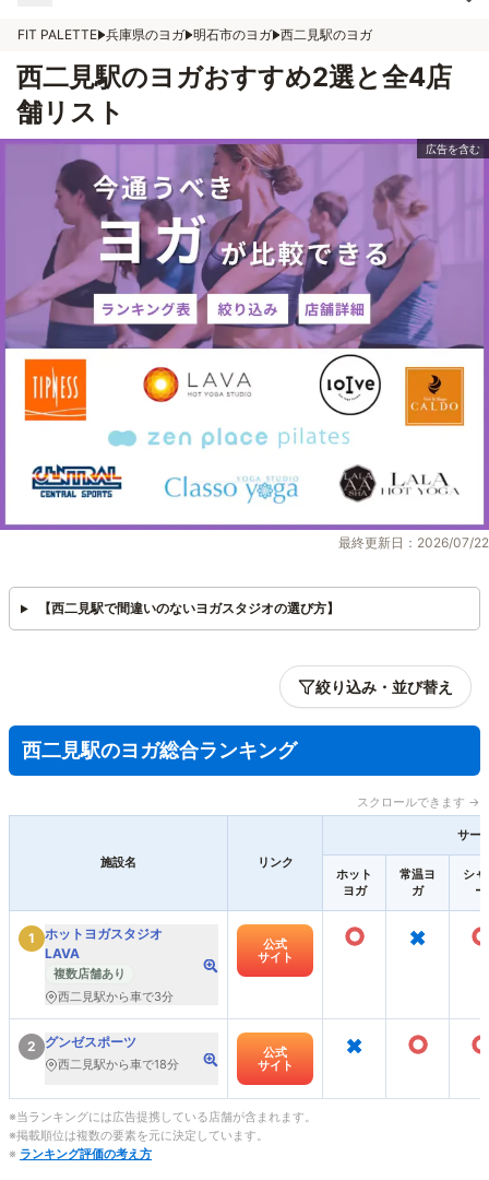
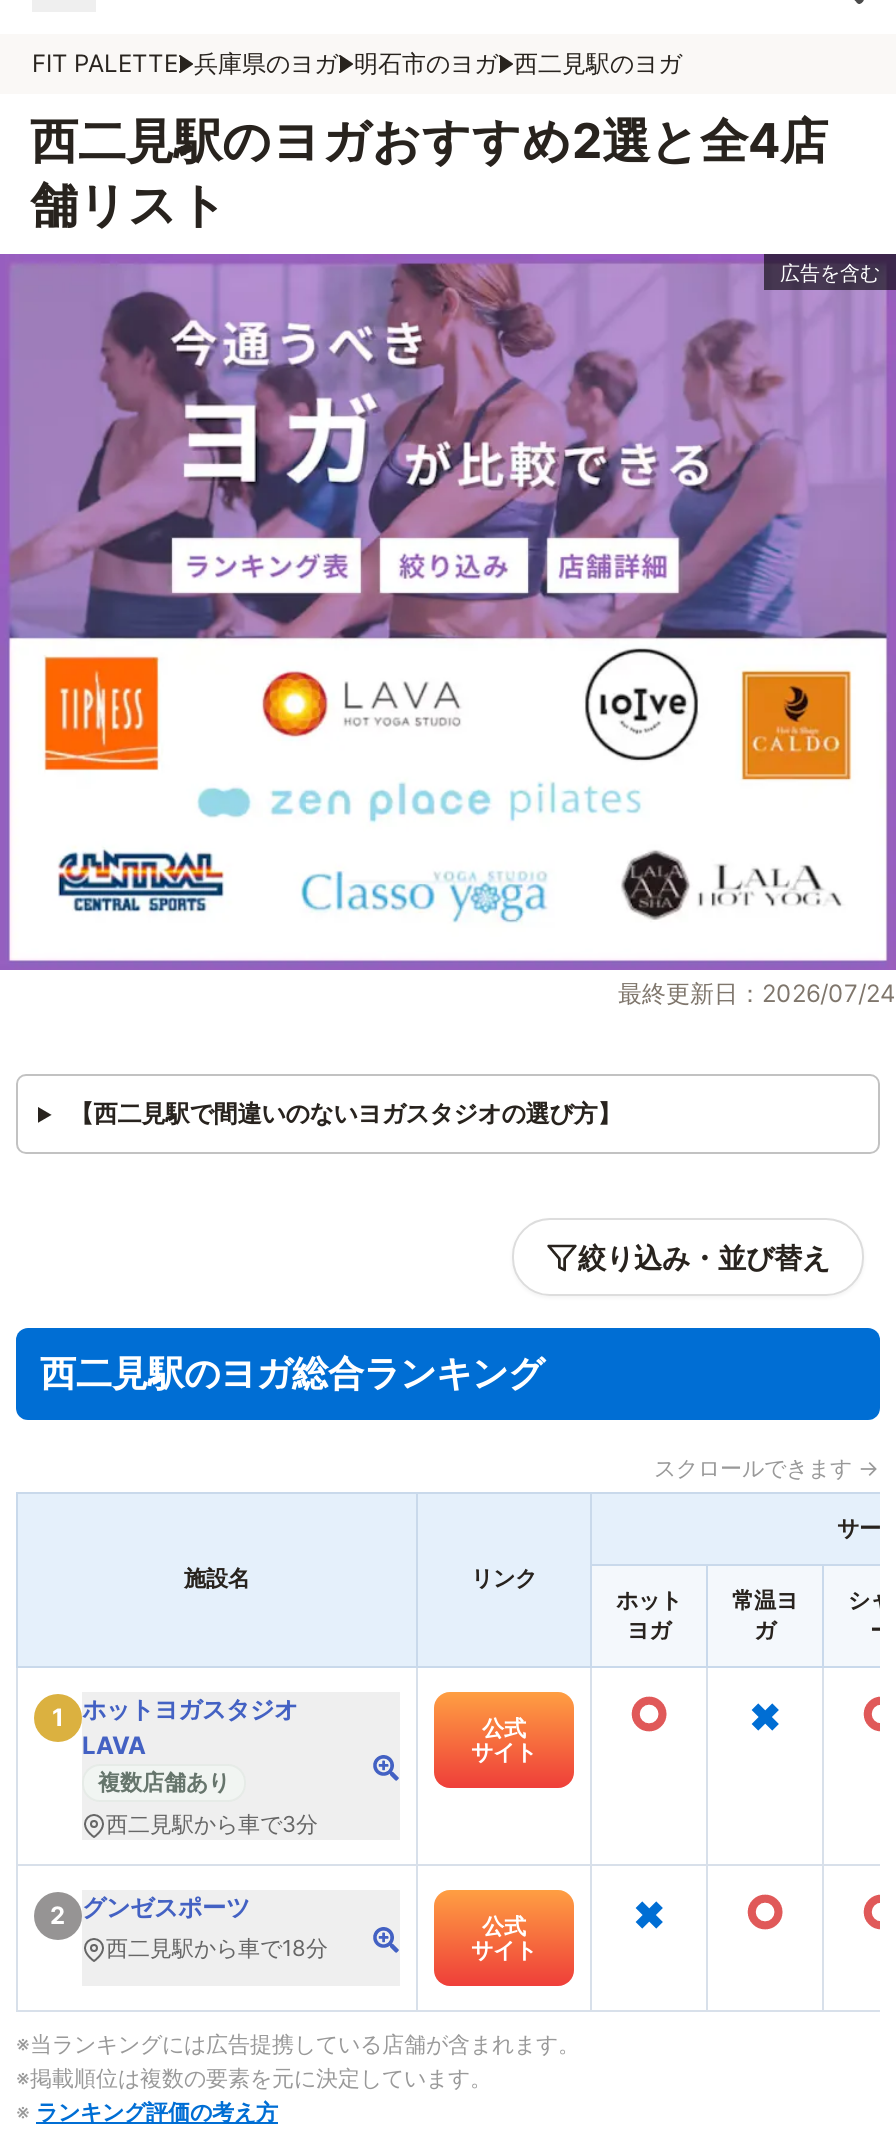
- 最終更新日：2026/07/22
+ 最終更新日：2026/07/24
